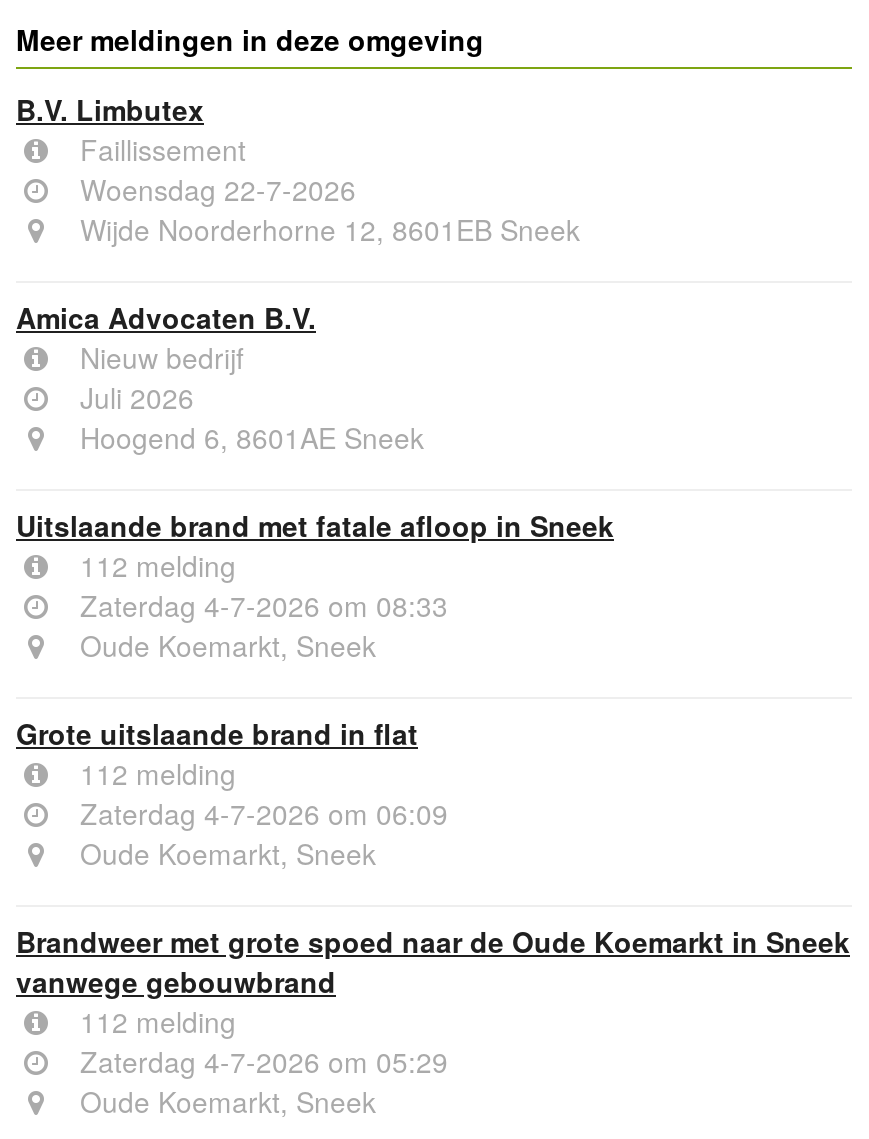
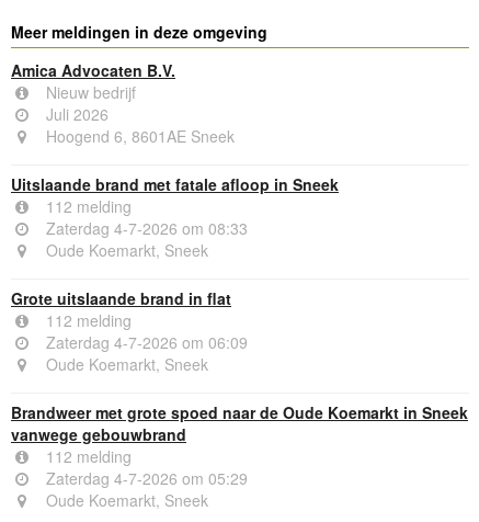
- B.V. Limbutex
- Faillissement
- Woensdag 22-7-2026
- Wijde Noorderhorne 12, 8601EB Sneek
